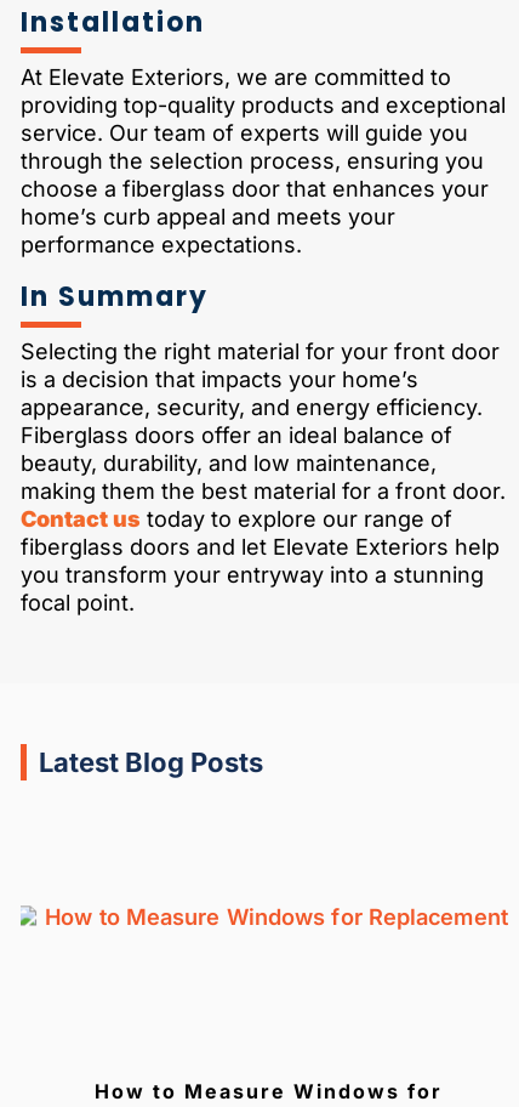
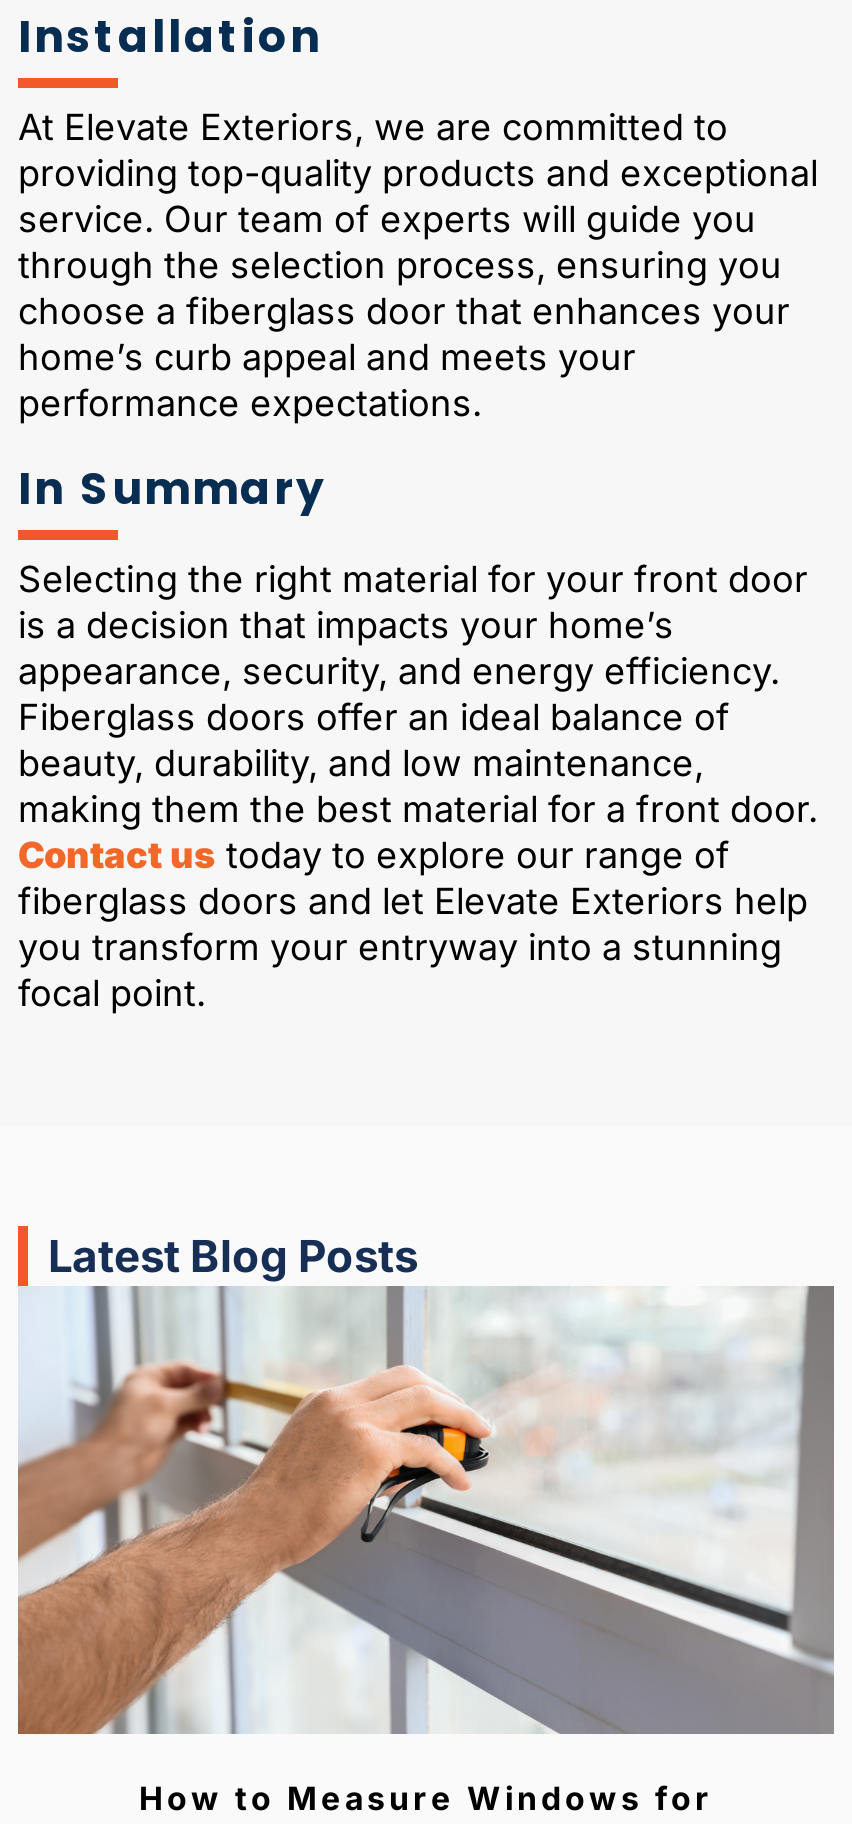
+ [image]
